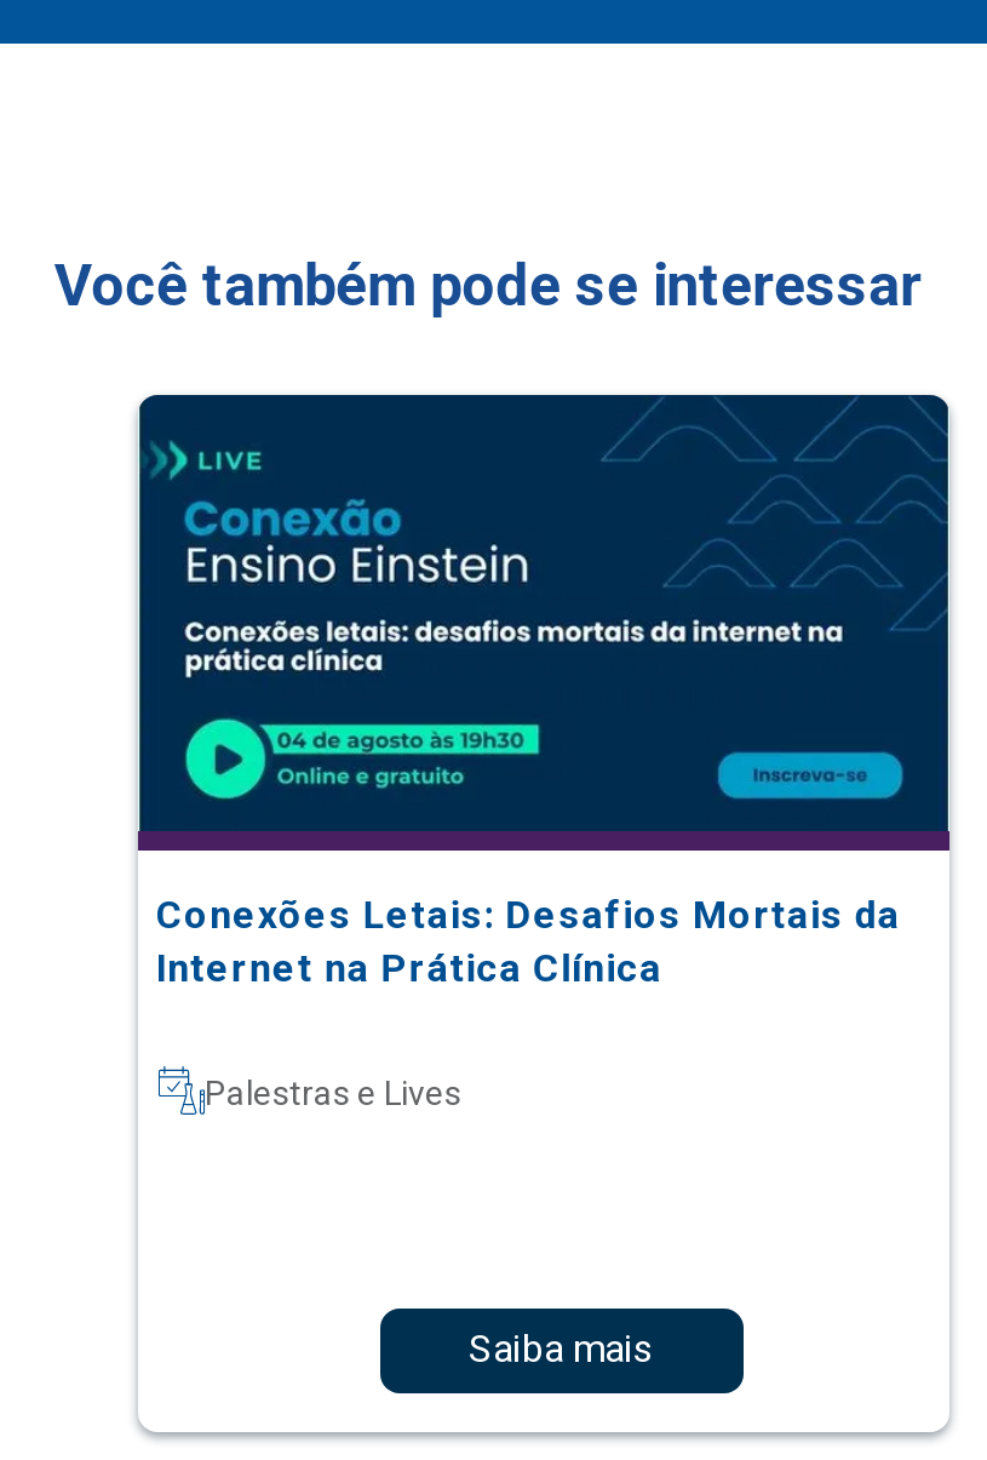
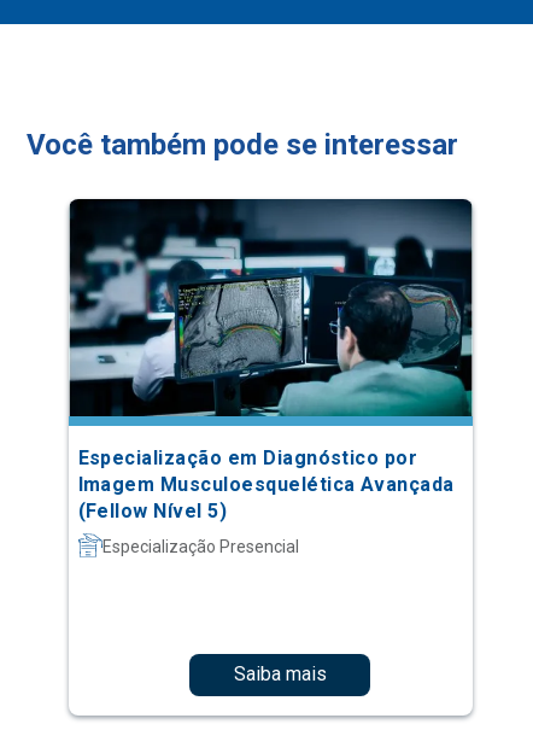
- [image]
- Conexões Letais: Desafios Mortais da
- Internet na Prática Clínica
+ [image]
+ Especialização em Diagnóstico por
+ Imagem Musculoesquelética Avançada
+ (Fellow Nível 5)

- Palestras e Lives
+ Especialização Presencial
